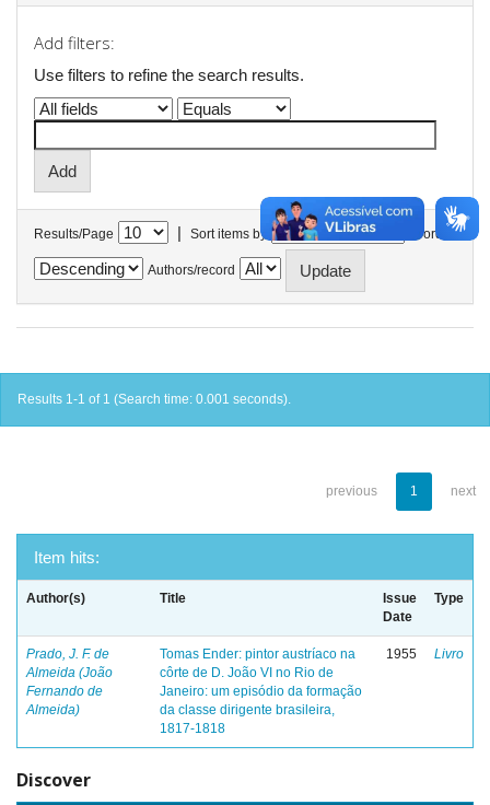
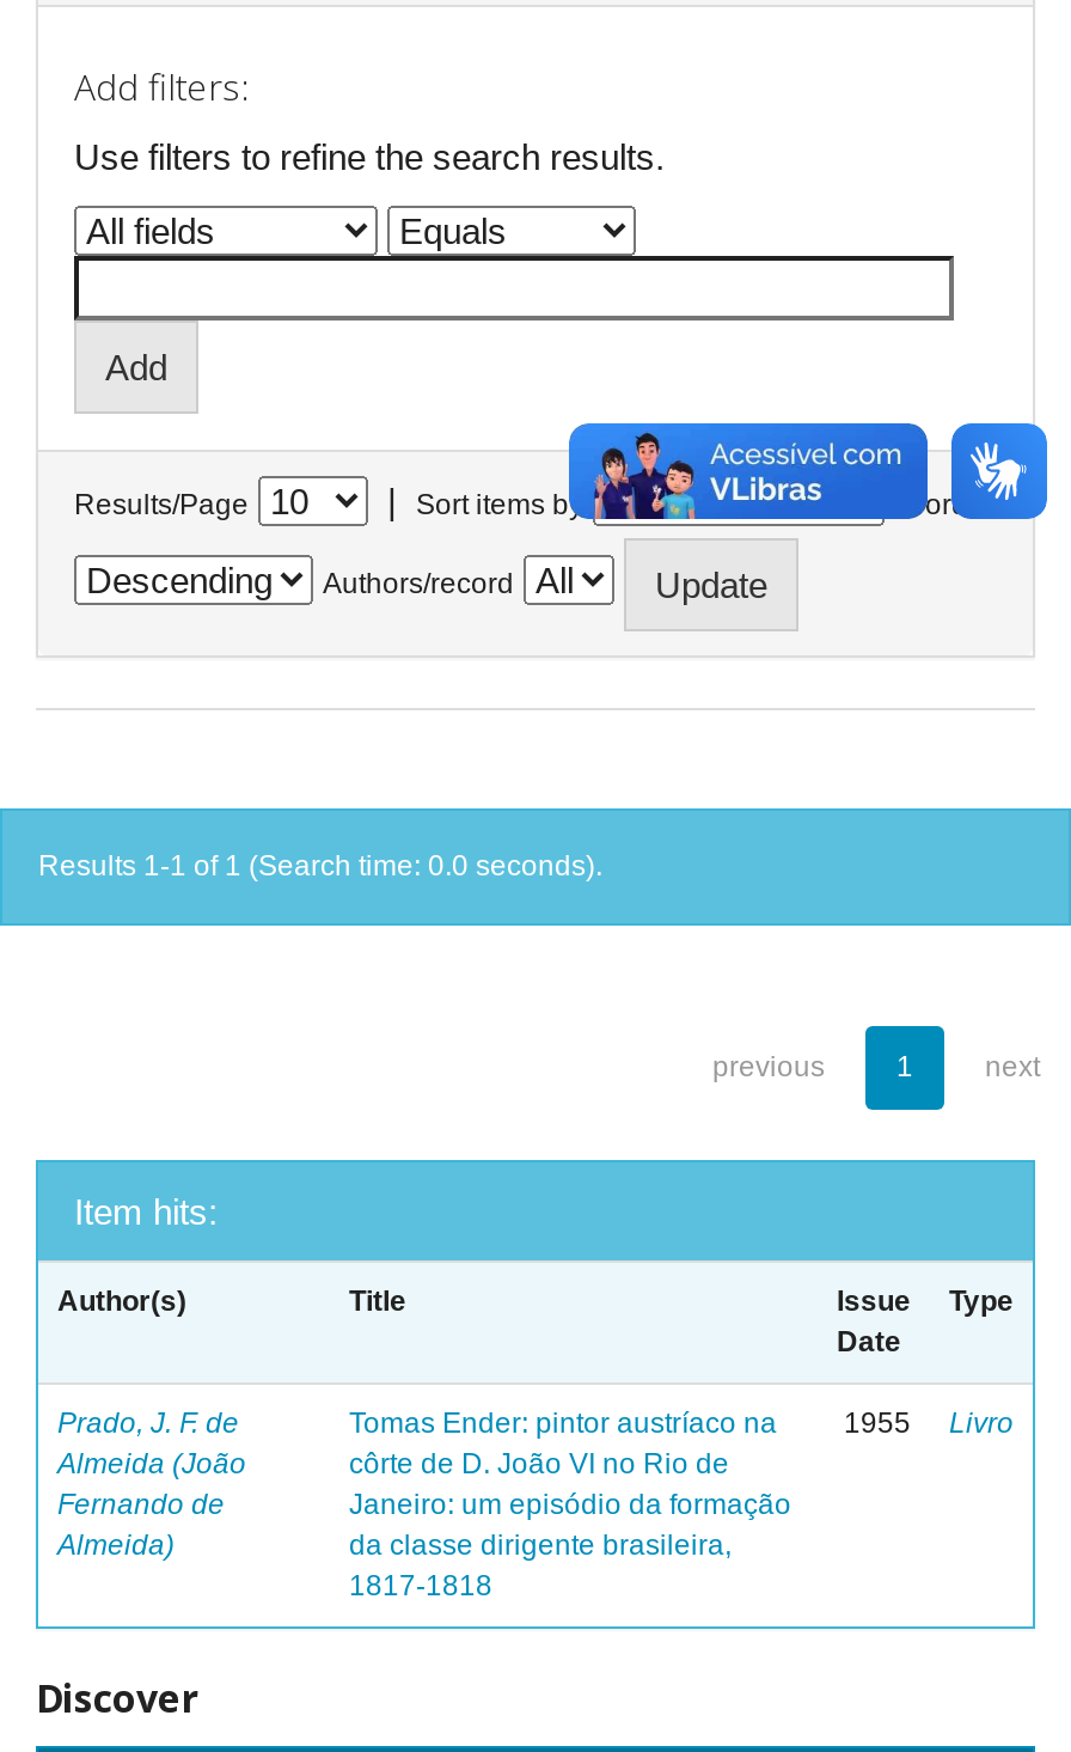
- Results 1-1 of 1 (Search time: 0.001 seconds).
+ Results 1-1 of 1 (Search time: 0.0 seconds).
